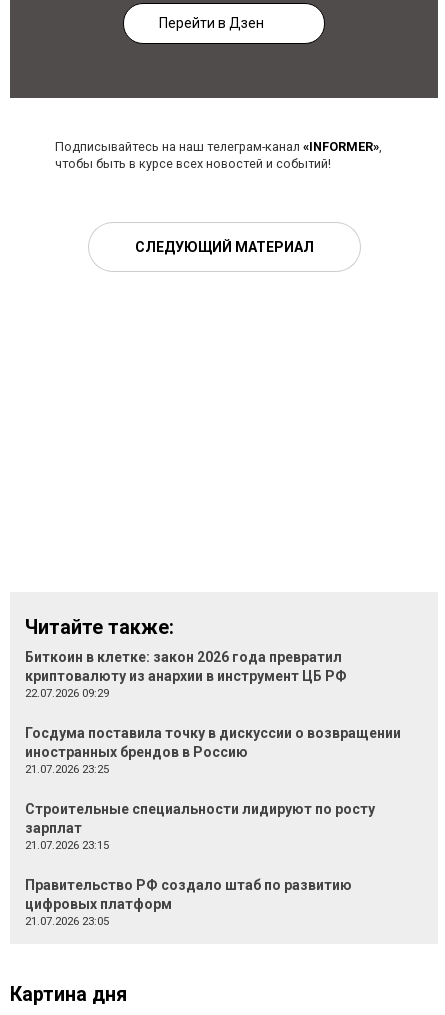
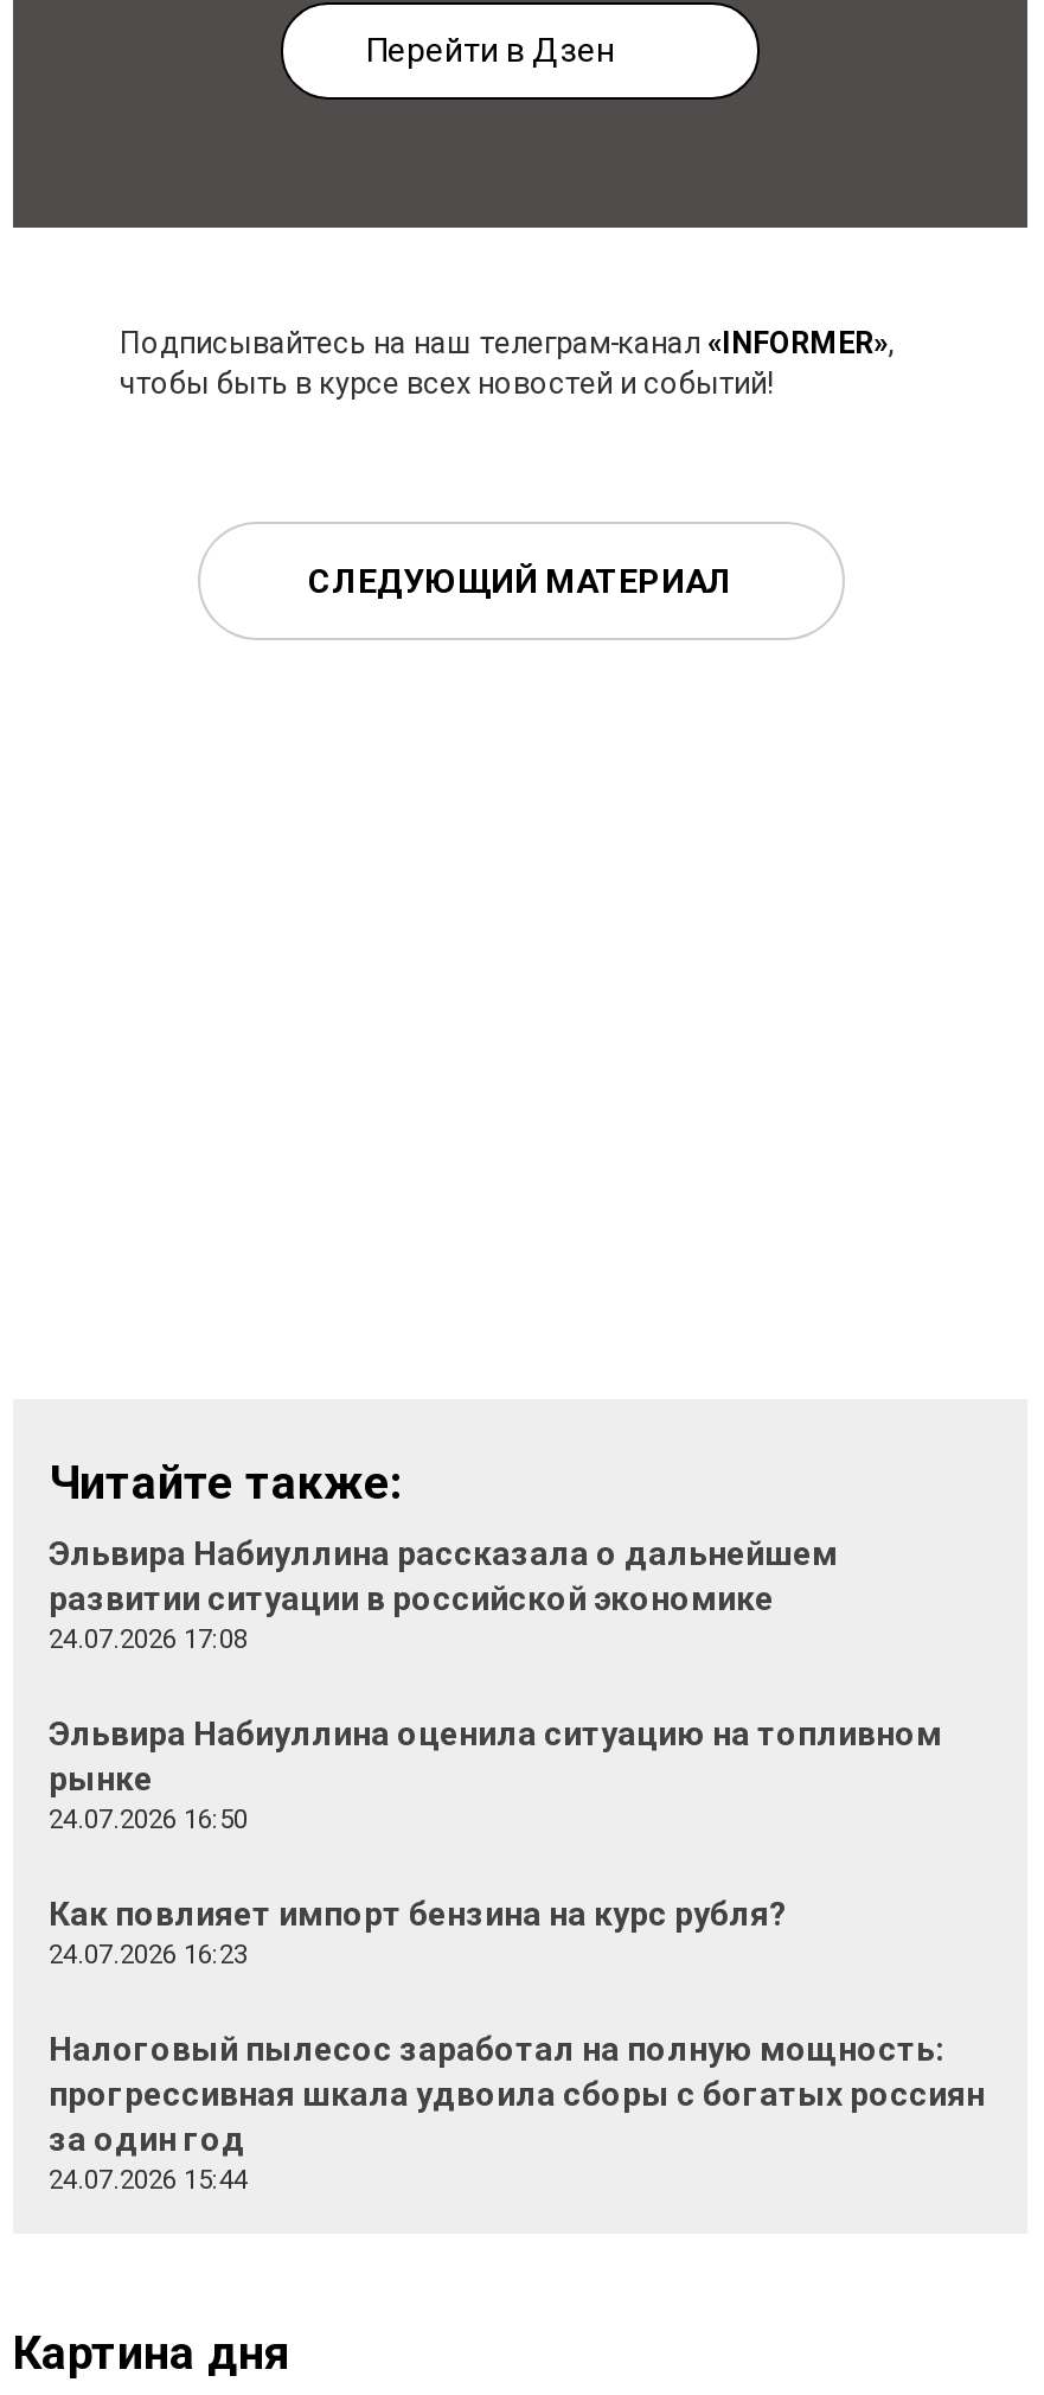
- Биткоин в клетке: закон 2026 года превратил
- криптовалюту из анархии в инструмент ЦБ РФ
- 22.07.2026 09:29
+ Эльвира Набиуллина рассказала о дальнейшем
+ развитии ситуации в российской экономике
+ 24.07.2026 17:08

- Госдума поставила точку в дискуссии о возвращении
- иностранных брендов в Россию
- 21.07.2026 23:25
+ Эльвира Набиуллина оценила ситуацию на топливном
+ рынке
+ 24.07.2026 16:50

- Строительные специальности лидируют по росту
- зарплат
- 21.07.2026 23:15
+ Как повлияет импорт бензина на курс рубля?
+ 24.07.2026 16:23

- Правительство РФ создало штаб по развитию
- цифровых платформ
- 21.07.2026 23:05
+ Налоговый пылесос заработал на полную мощность:
+ прогрессивная шкала удвоила сборы с богатых россиян
+ за один год
+ 24.07.2026 15:44
